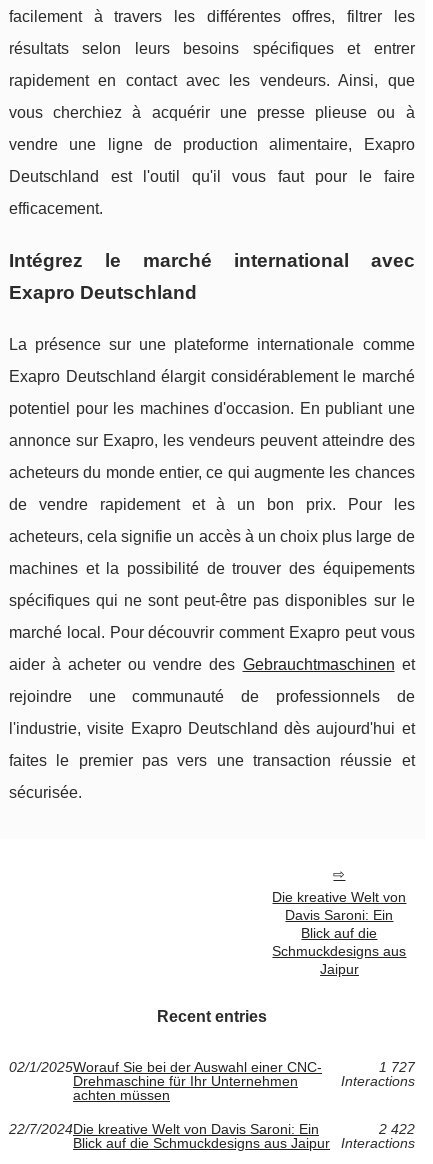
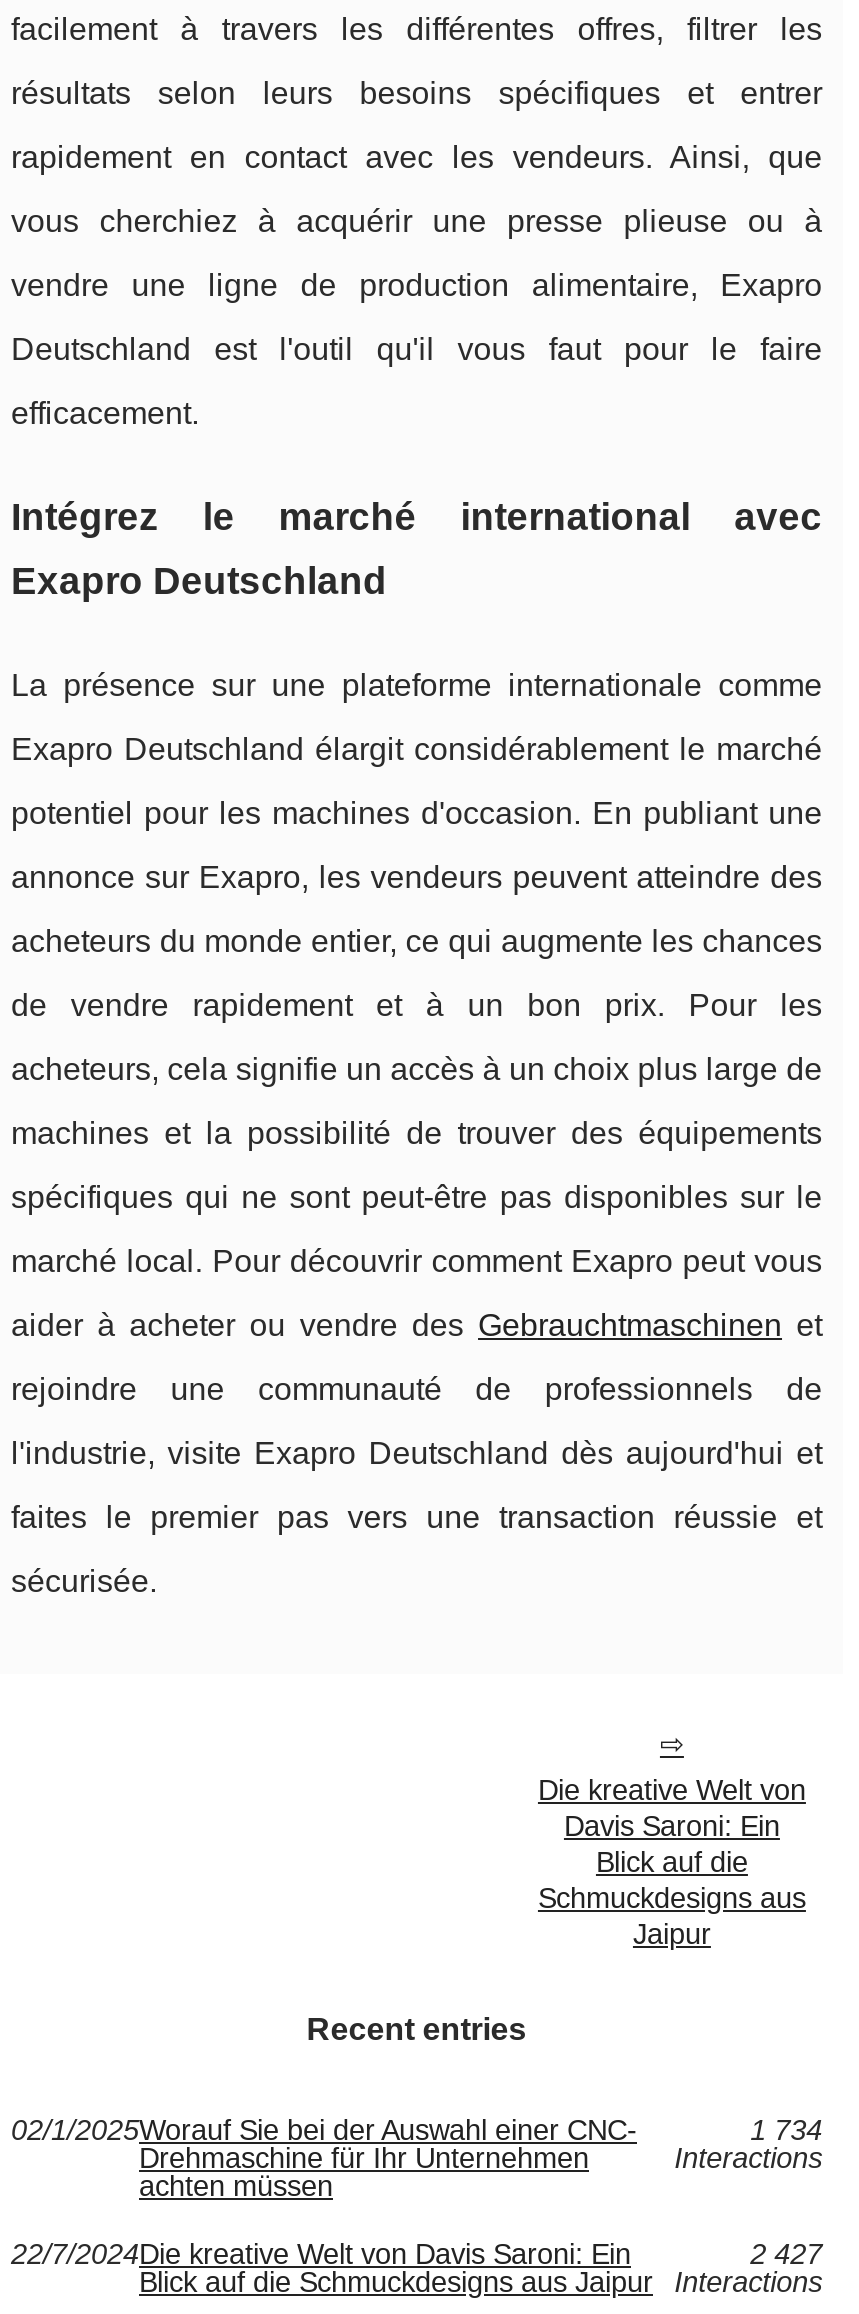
- 1 727
+ 1 734

- 2 422
+ 2 427
